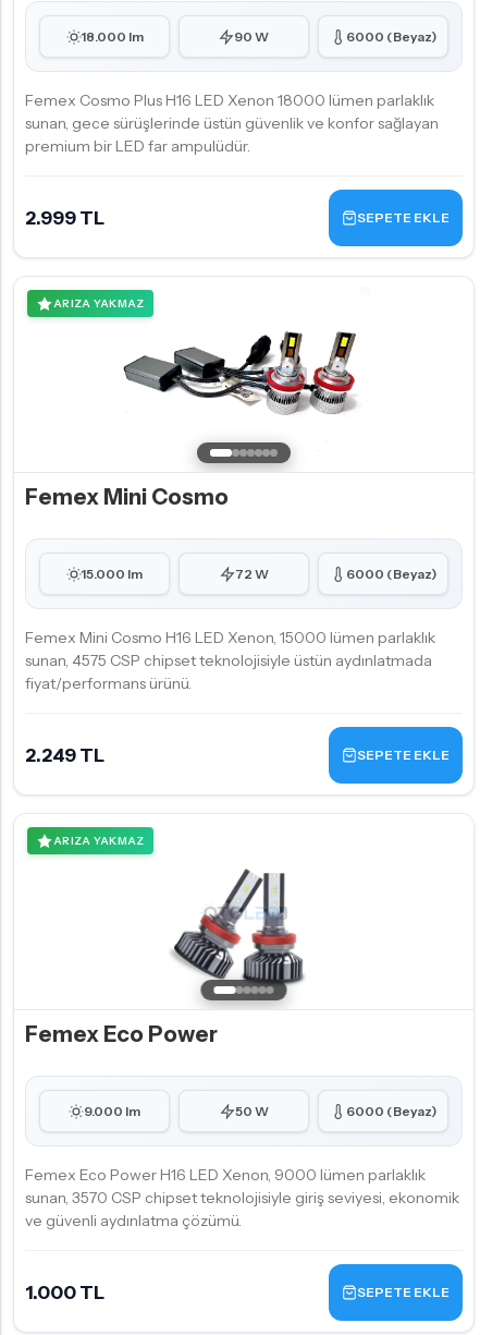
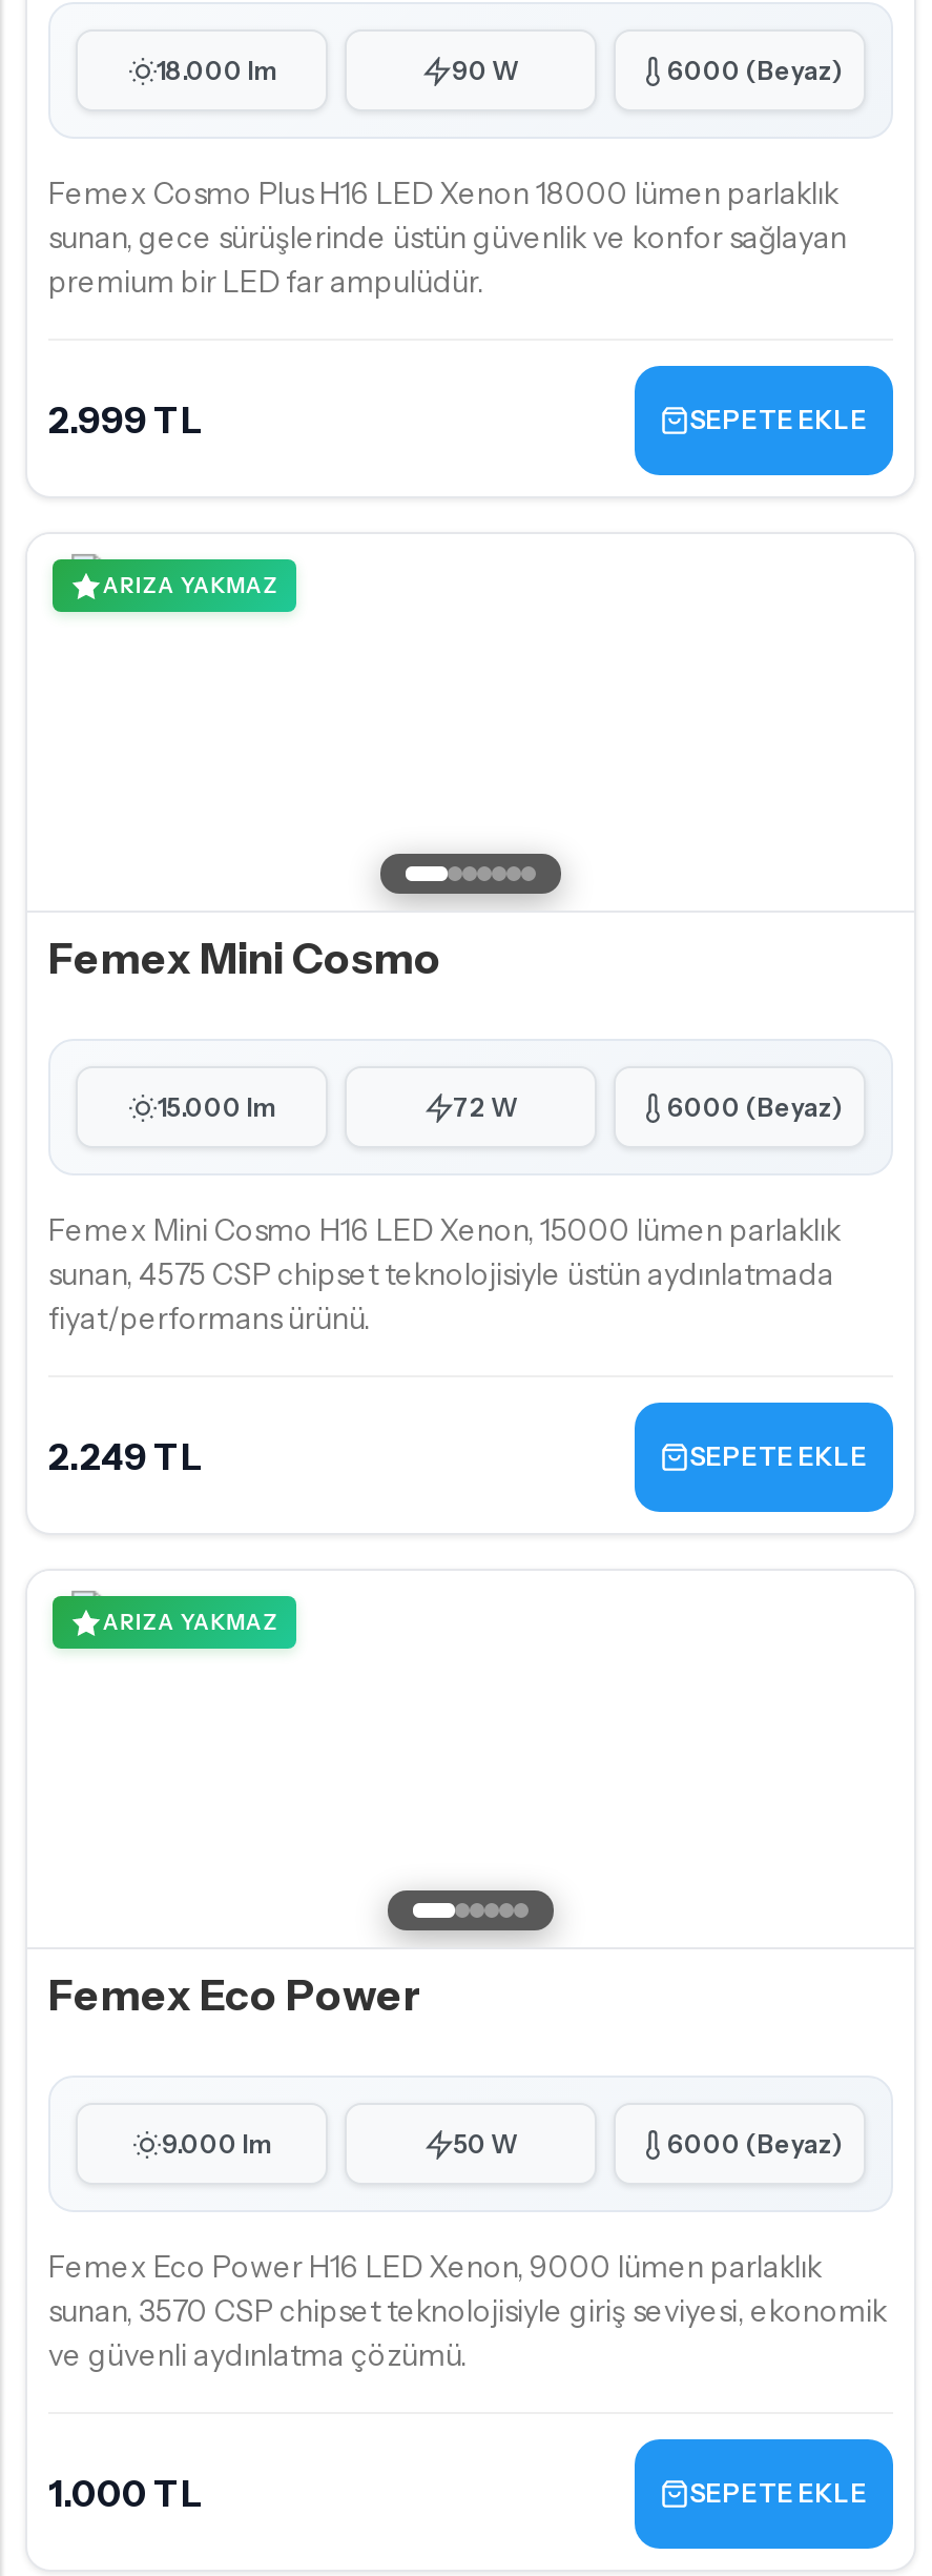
- [image]

- [image]
